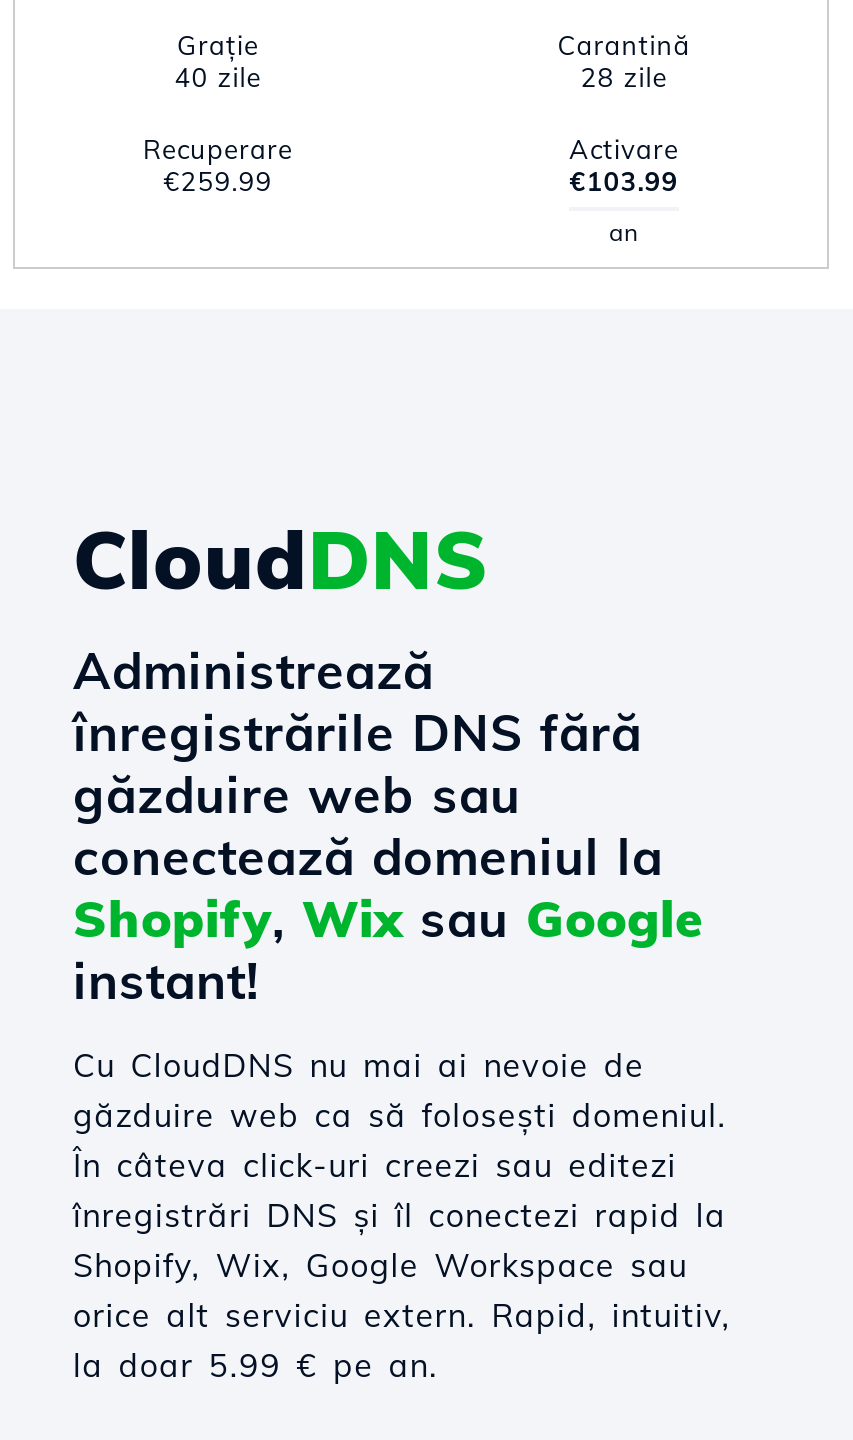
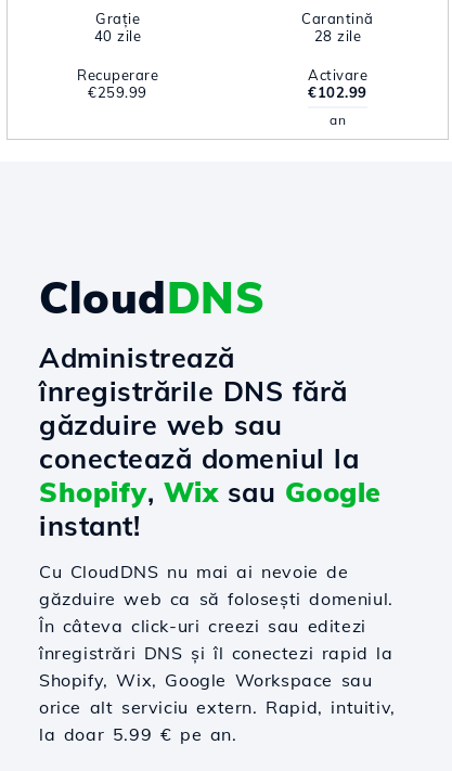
- €103.99
+ €102.99
